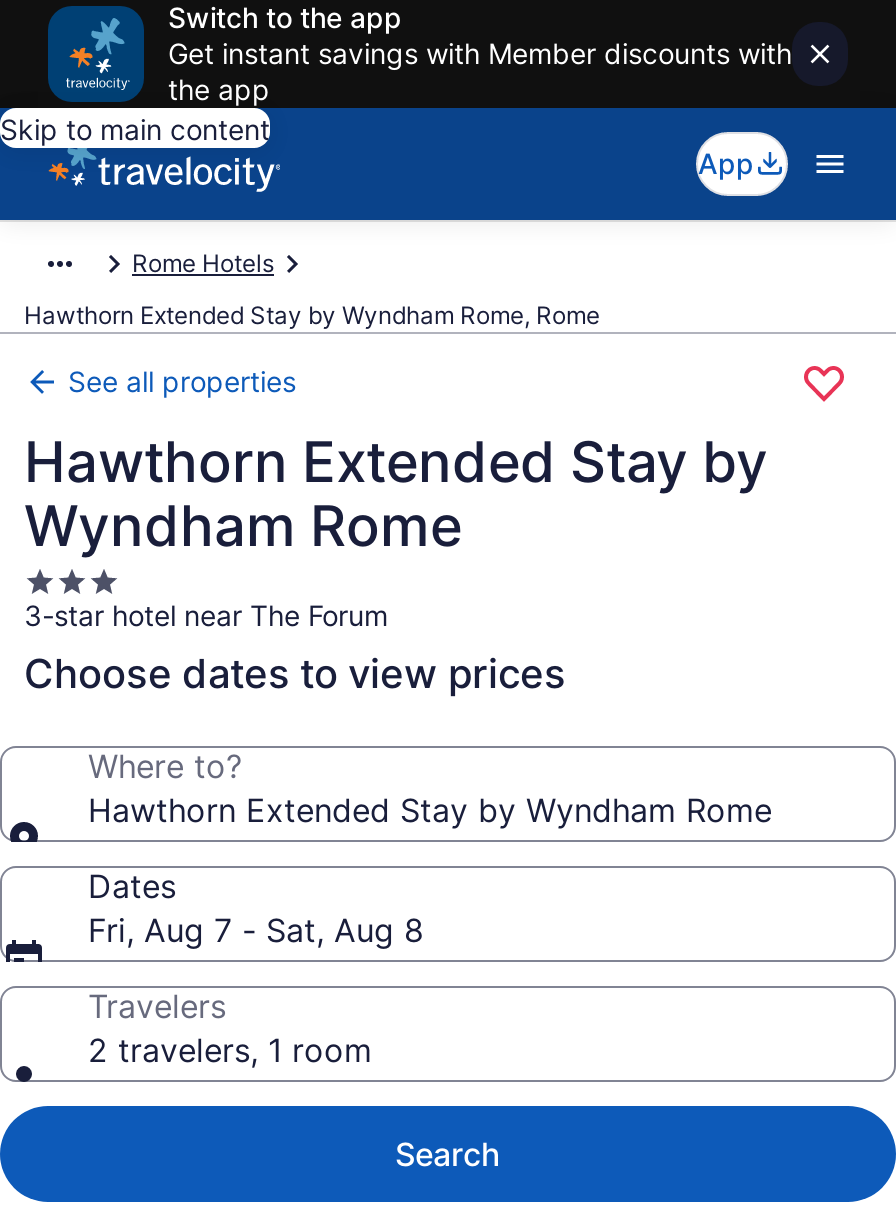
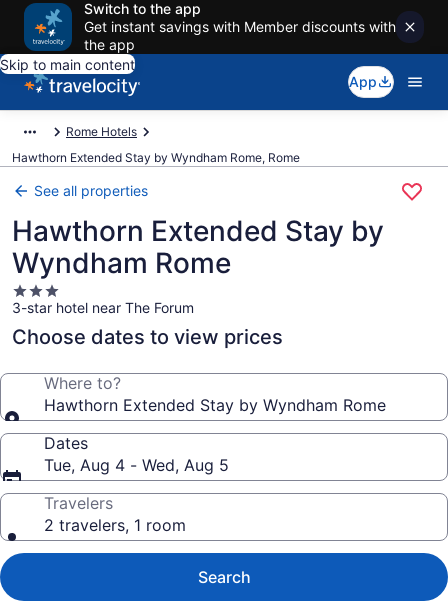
- Fri, Aug 7 - Sat, Aug 8
+ Tue, Aug 4 - Wed, Aug 5
